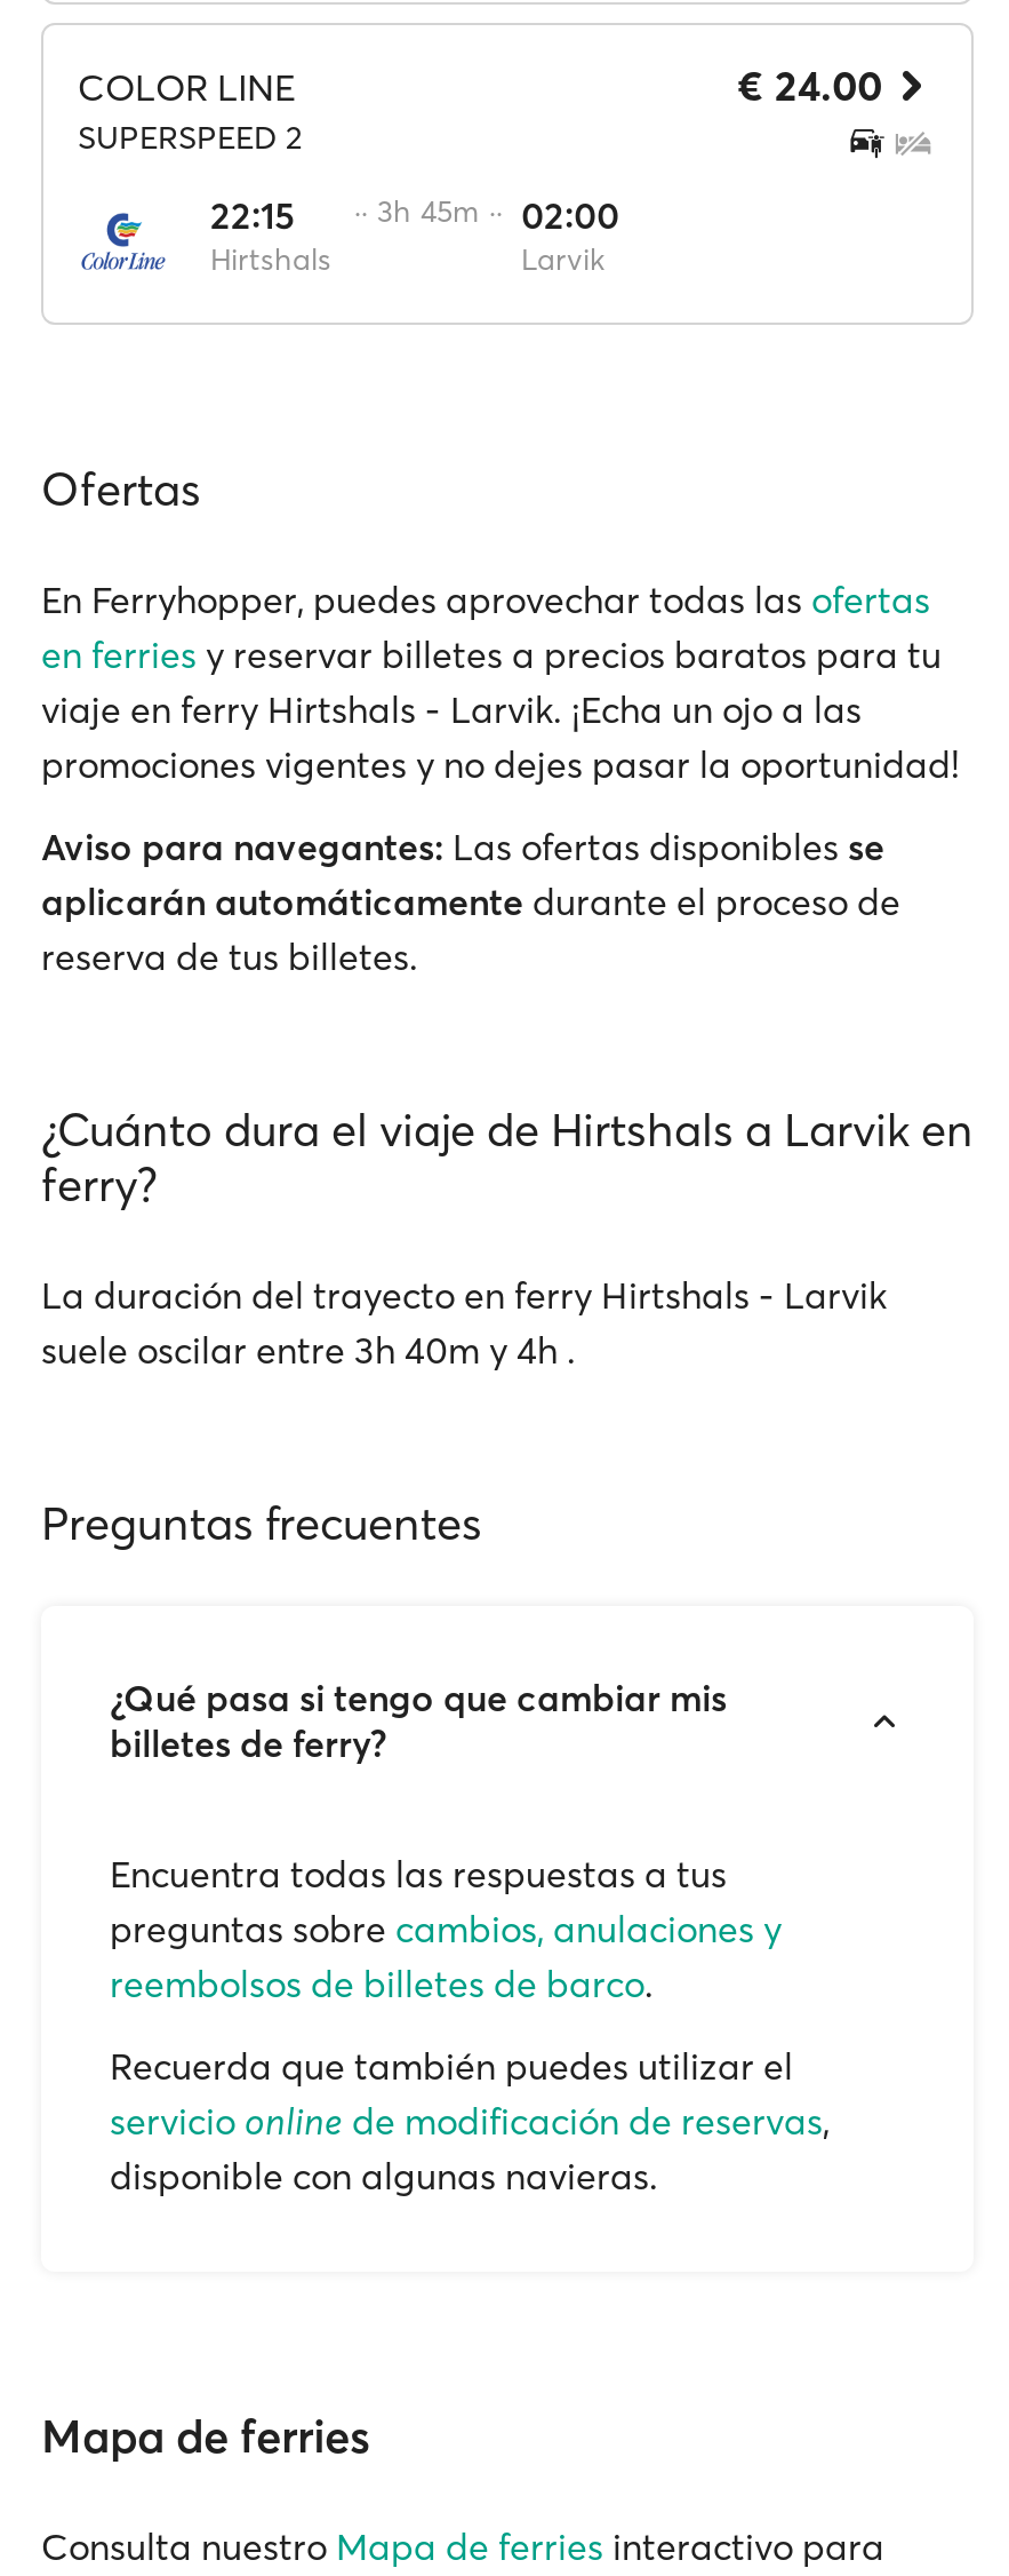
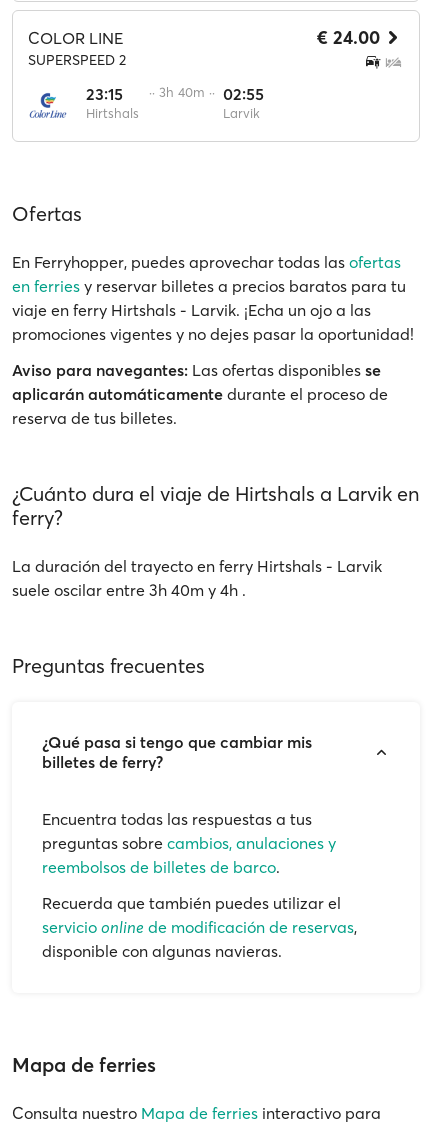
- 22:15
+ 23:15

- ·· 3h 45m ·· 02:00
+ ·· 3h 40m ·· 02:55
